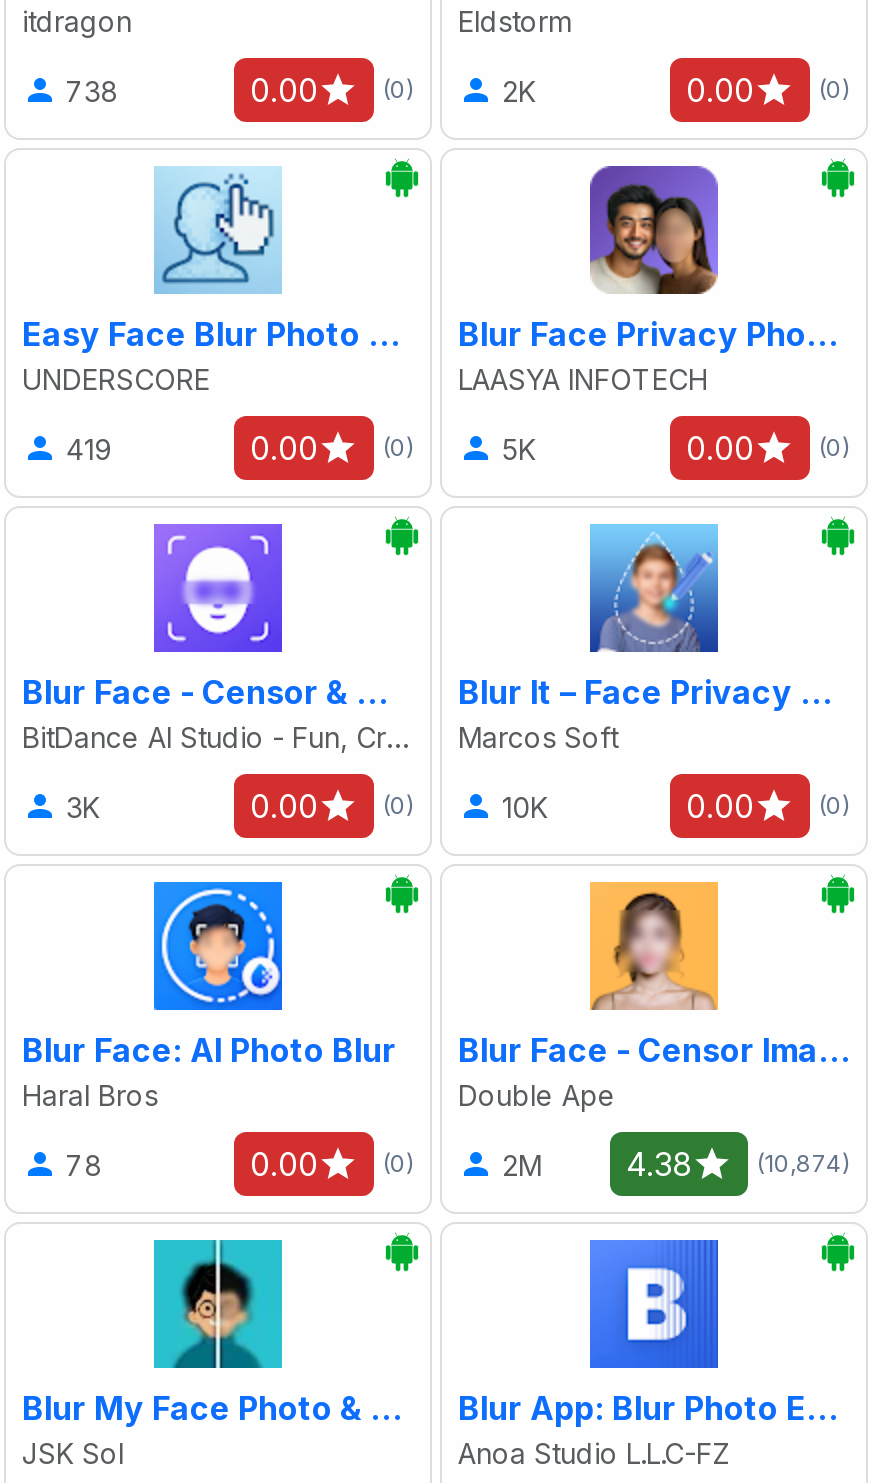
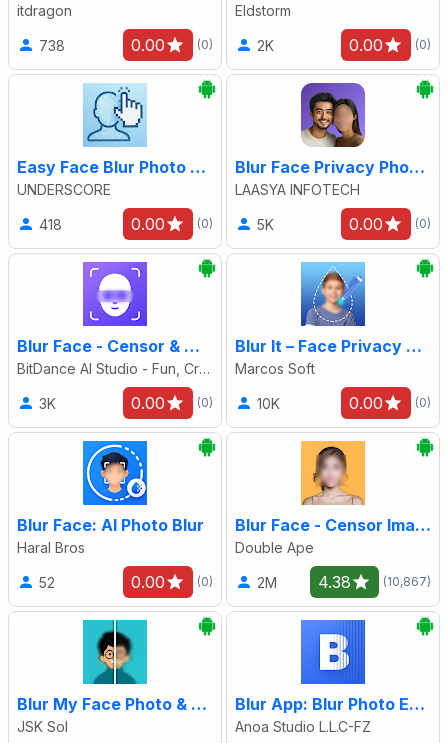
- 419
+ 418

- 78
+ 52

- (10,874)
+ (10,867)
